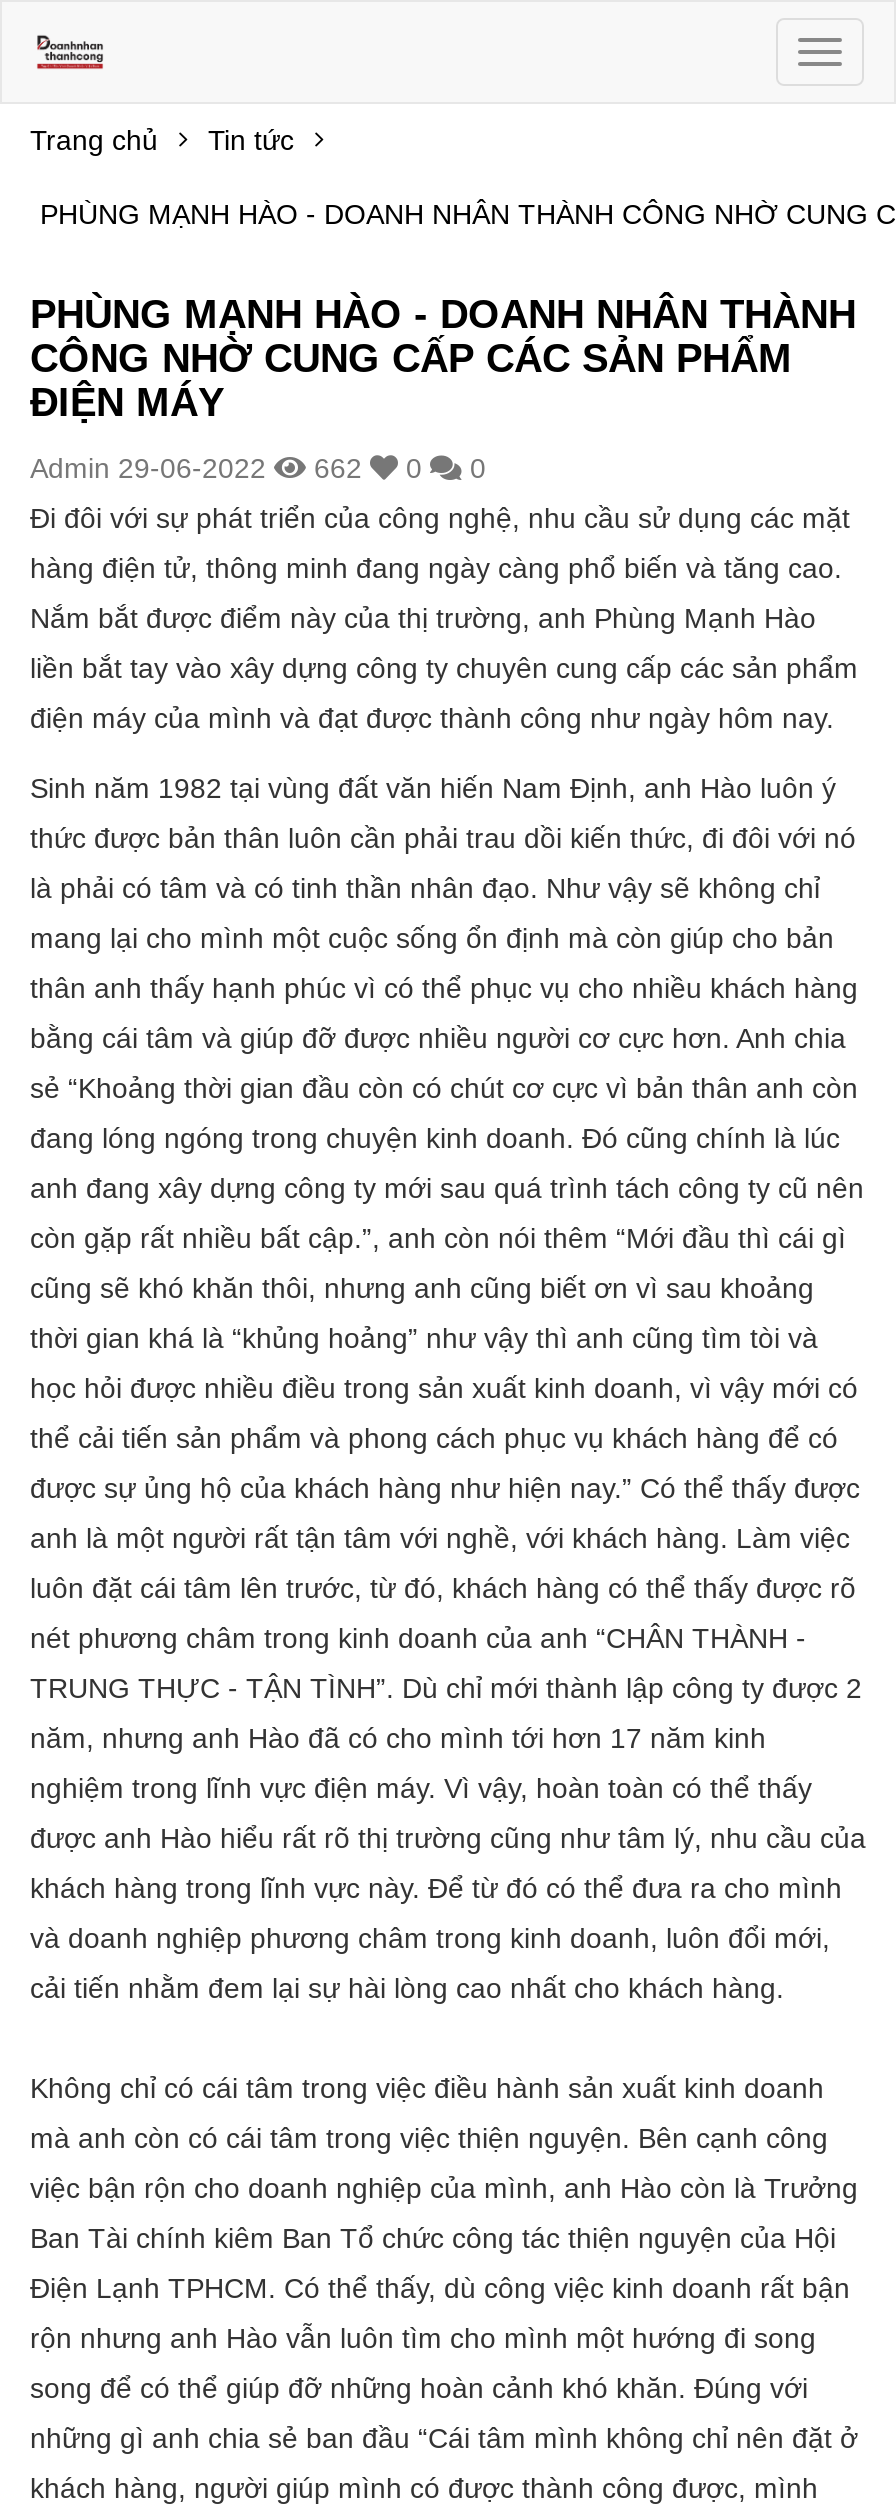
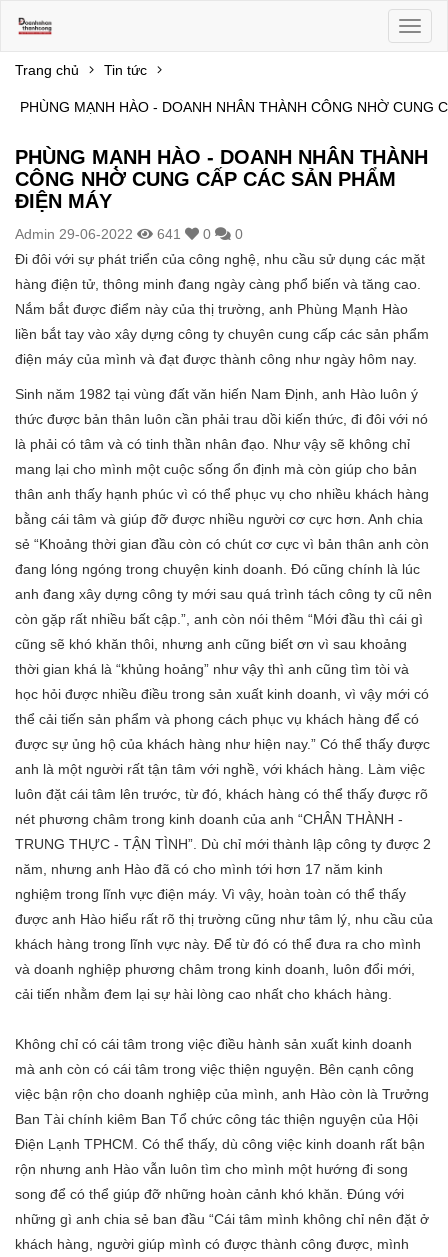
- Admin 29-06-2022 662 0 0
+ Admin 29-06-2022 641 0 0
